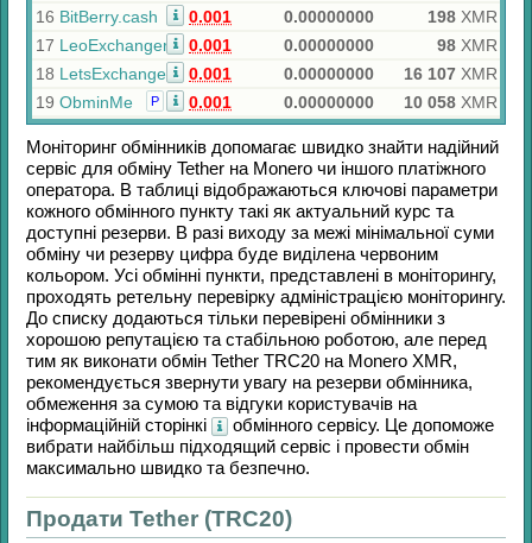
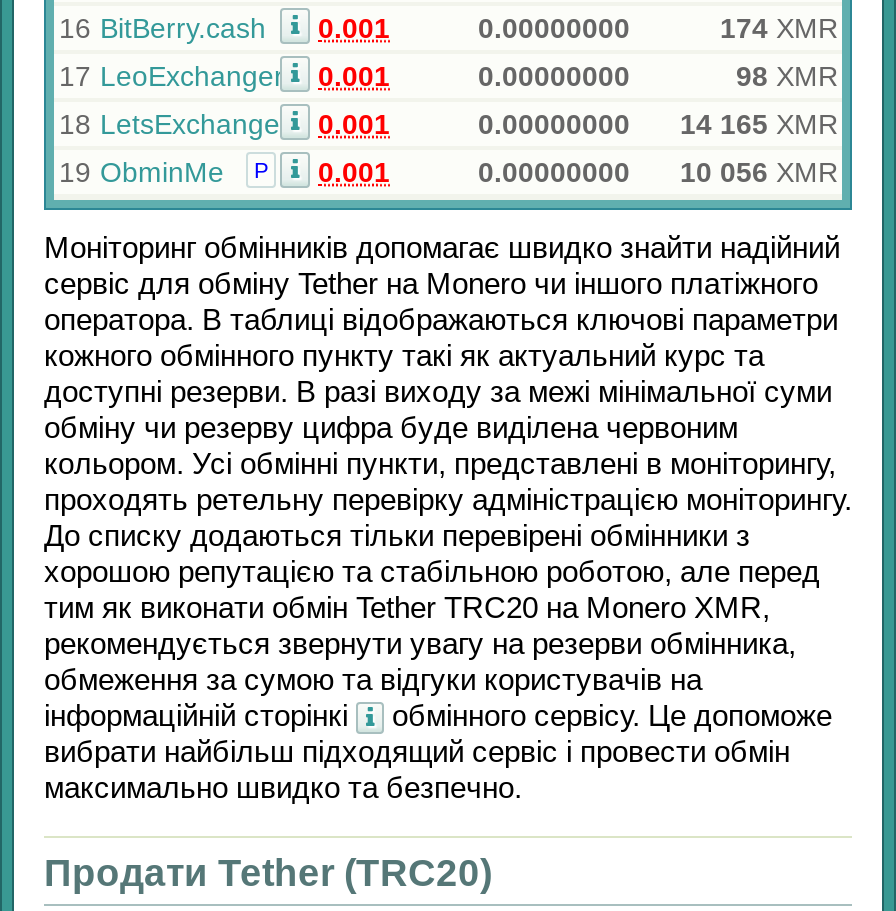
- 198 XMR
+ 174 XMR

- 0.00000000 16 107 XMR
+ 0.00000000 14 165 XMR

- 0.00000000 10 058 XMR
+ 0.00000000 10 056 XMR
